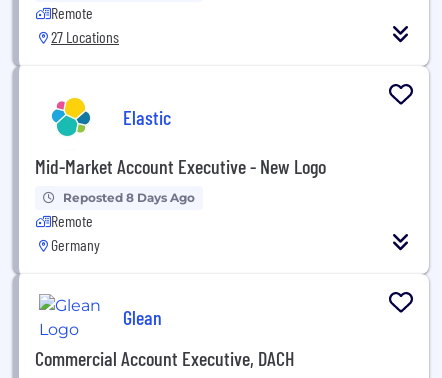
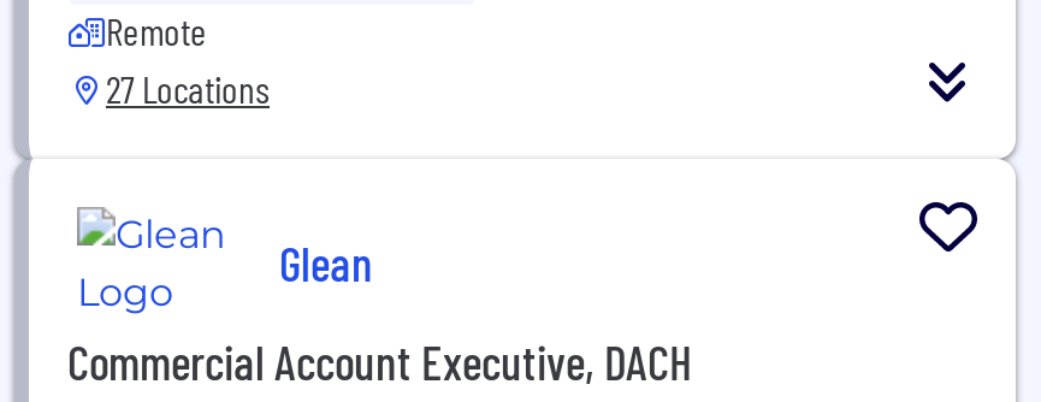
- [image]
- Elastic
- Mid-Market Account Executive - New Logo
- Reposted 8 Days Ago
- Remote
- Germany
